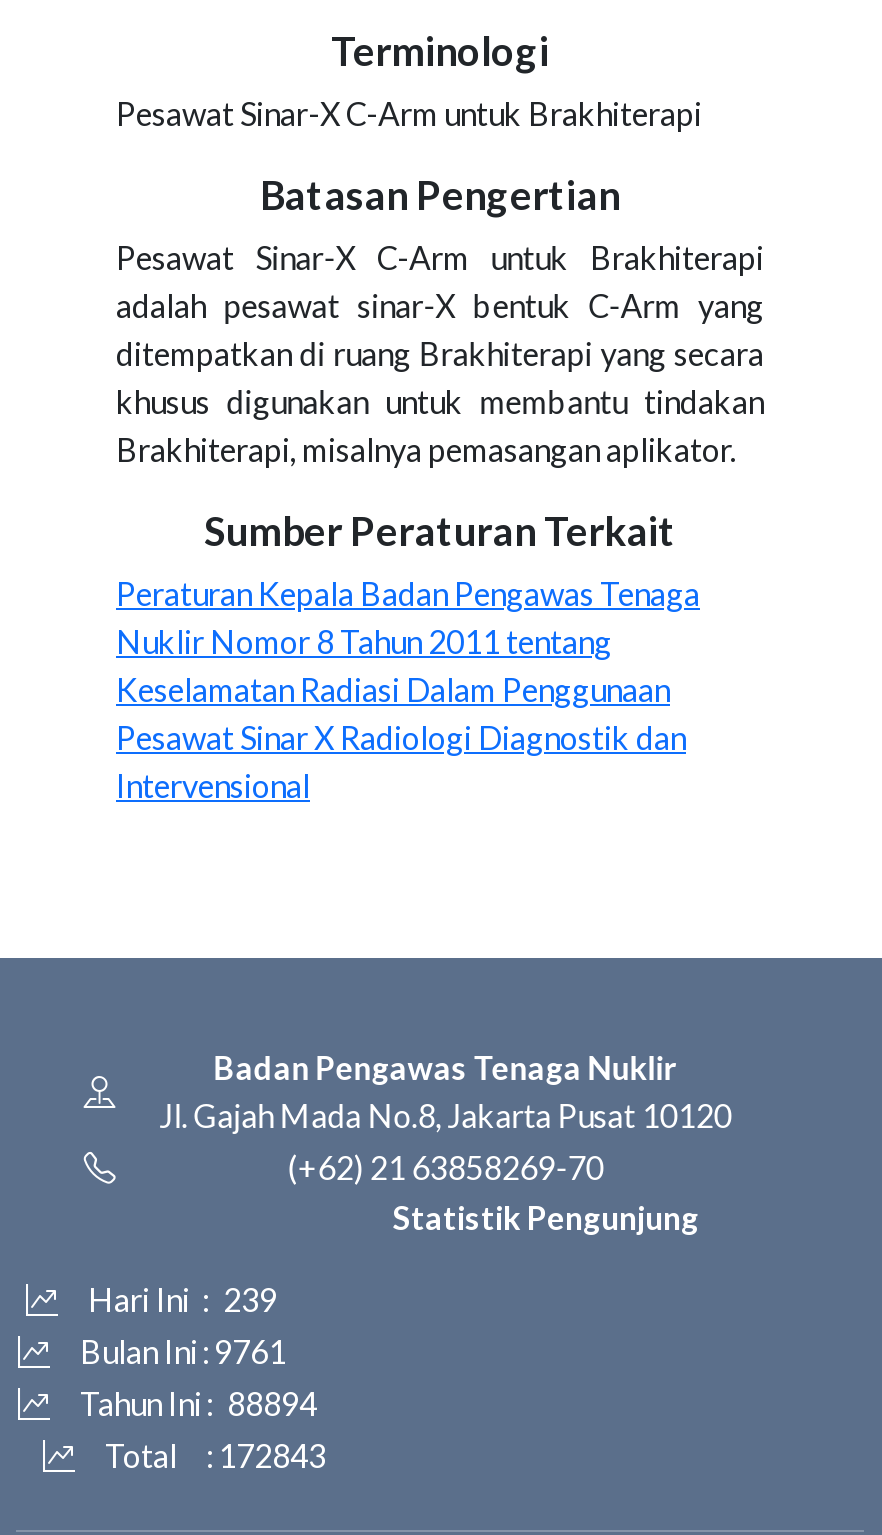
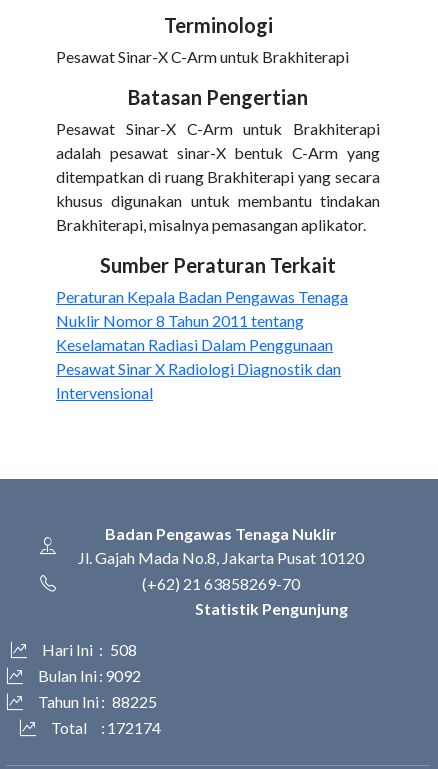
- Hari Ini : 239
+ Hari Ini : 508

- Bulan Ini : 9761
+ Bulan Ini : 9092

- Tahun Ini : 88894
+ Tahun Ini : 88225

- Total : 172843
+ Total : 172174
